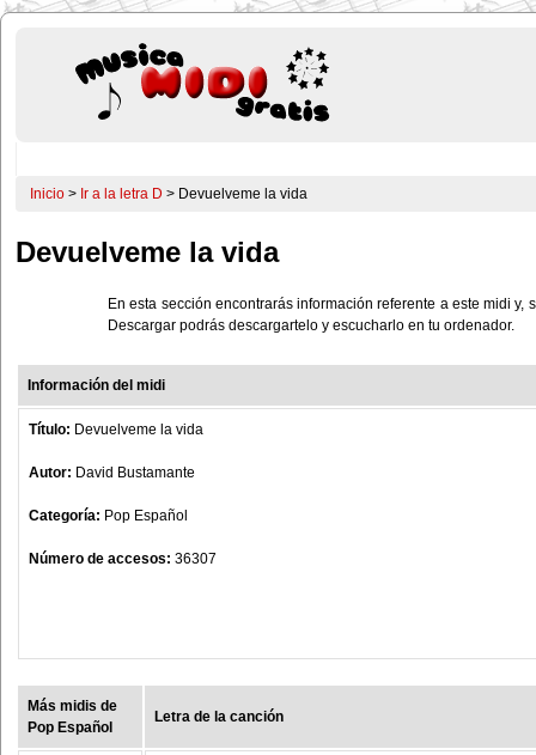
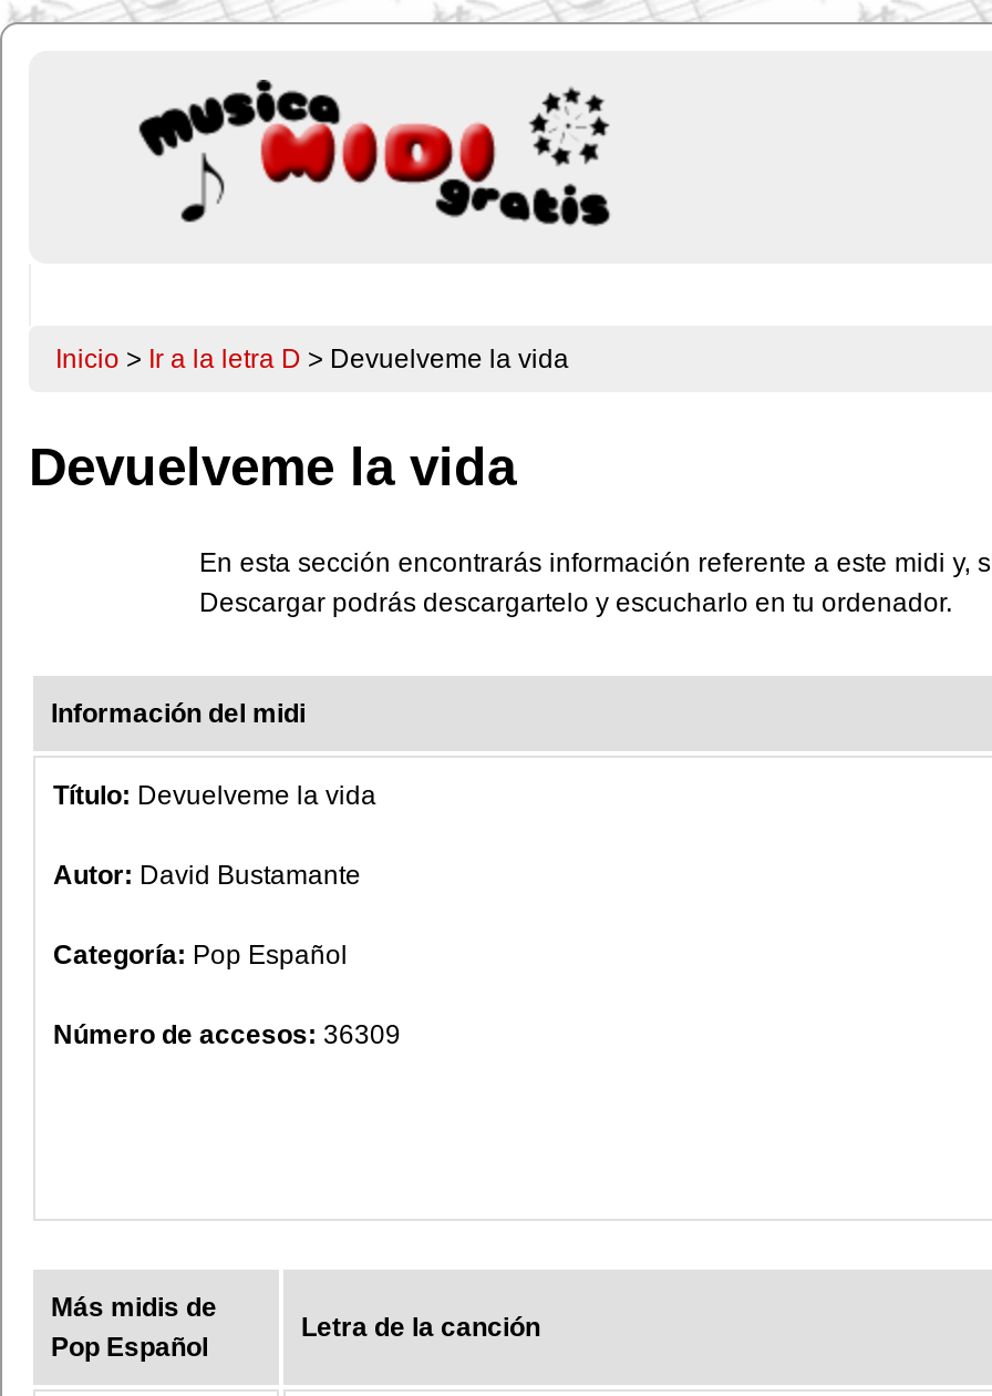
- Número de accesos: 36307
+ Número de accesos: 36309
